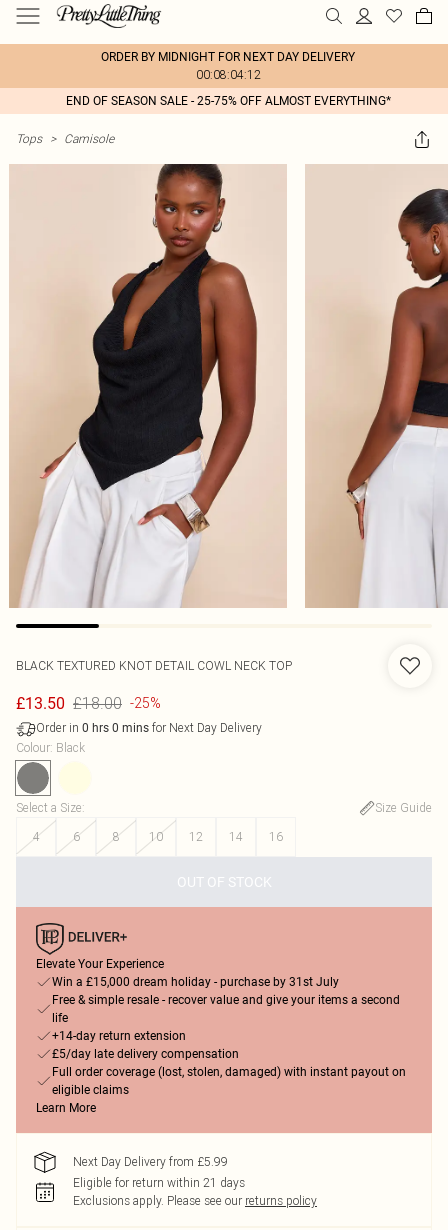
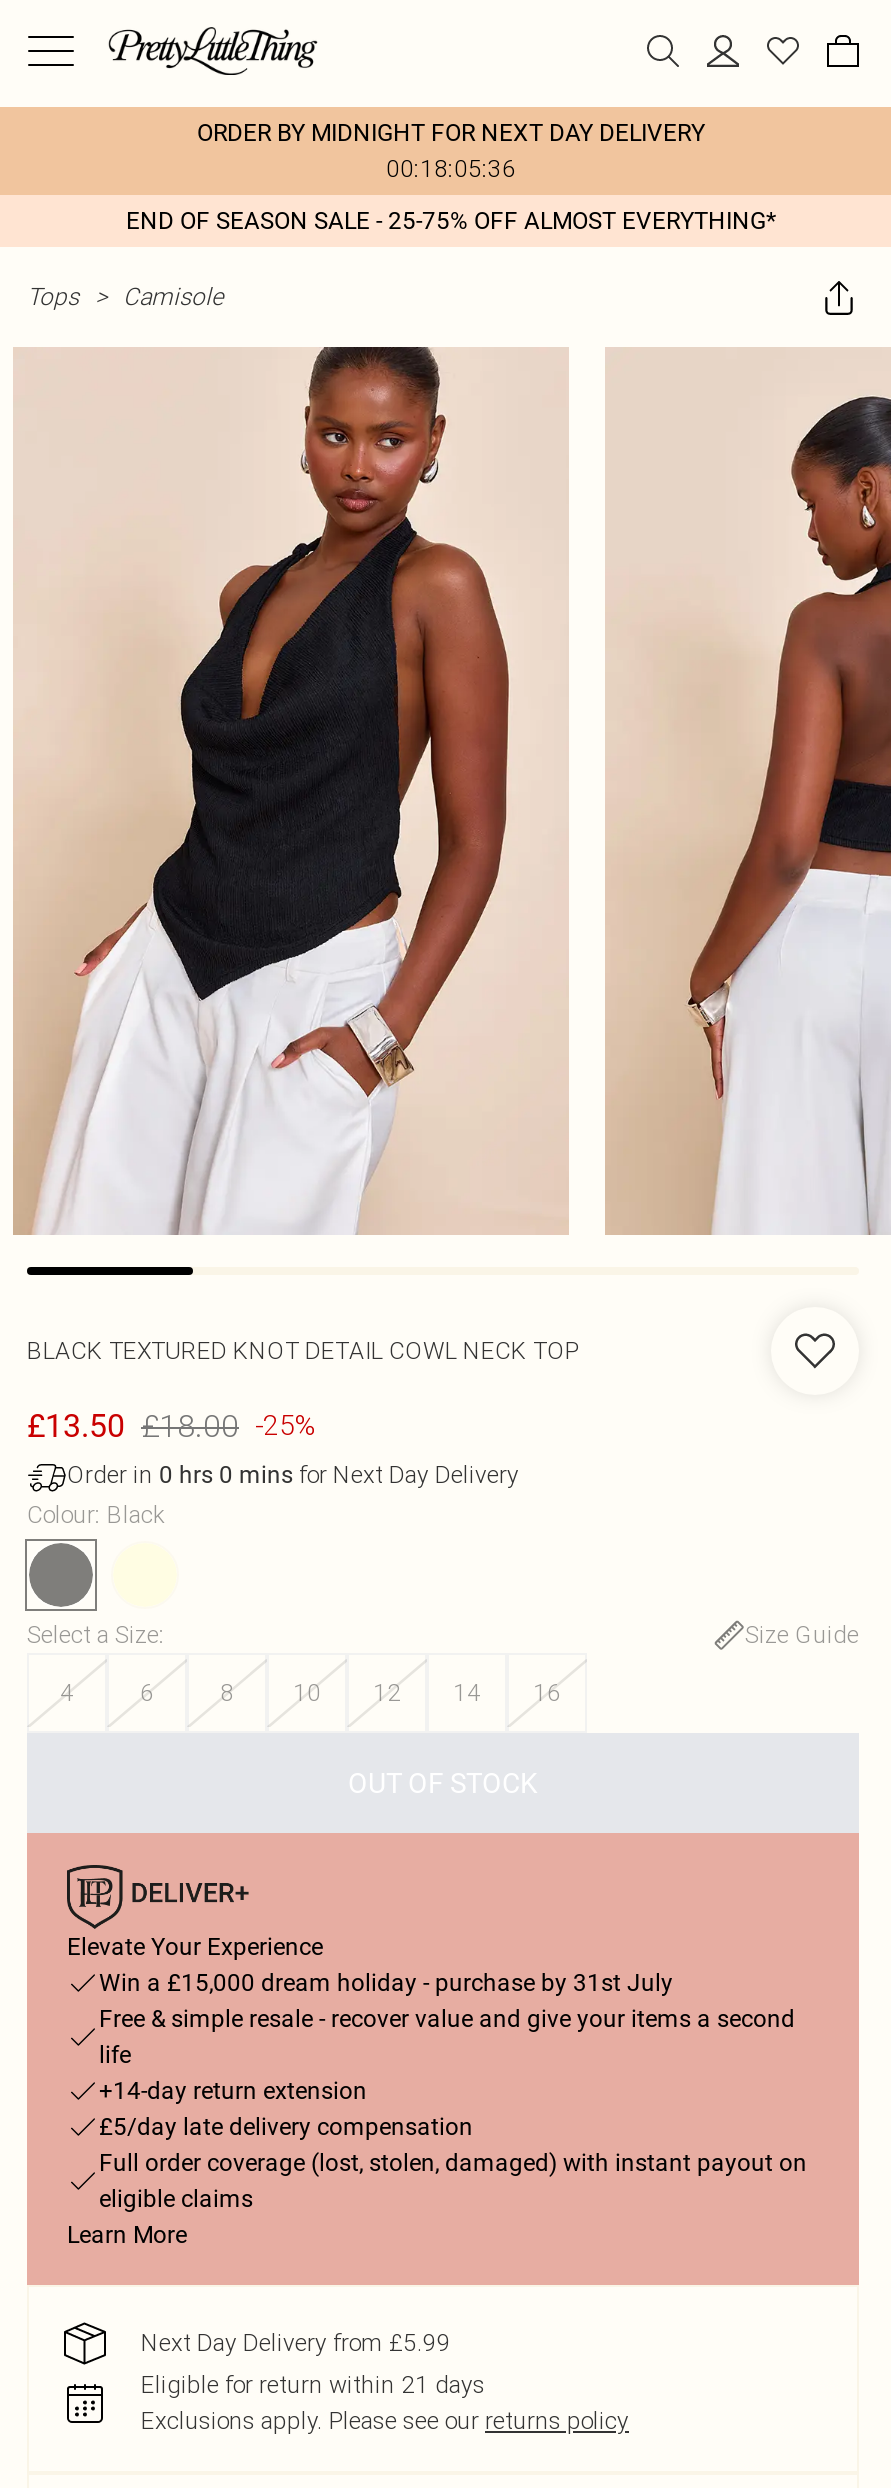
- 00:08:04:12
+ 00:18:05:36
